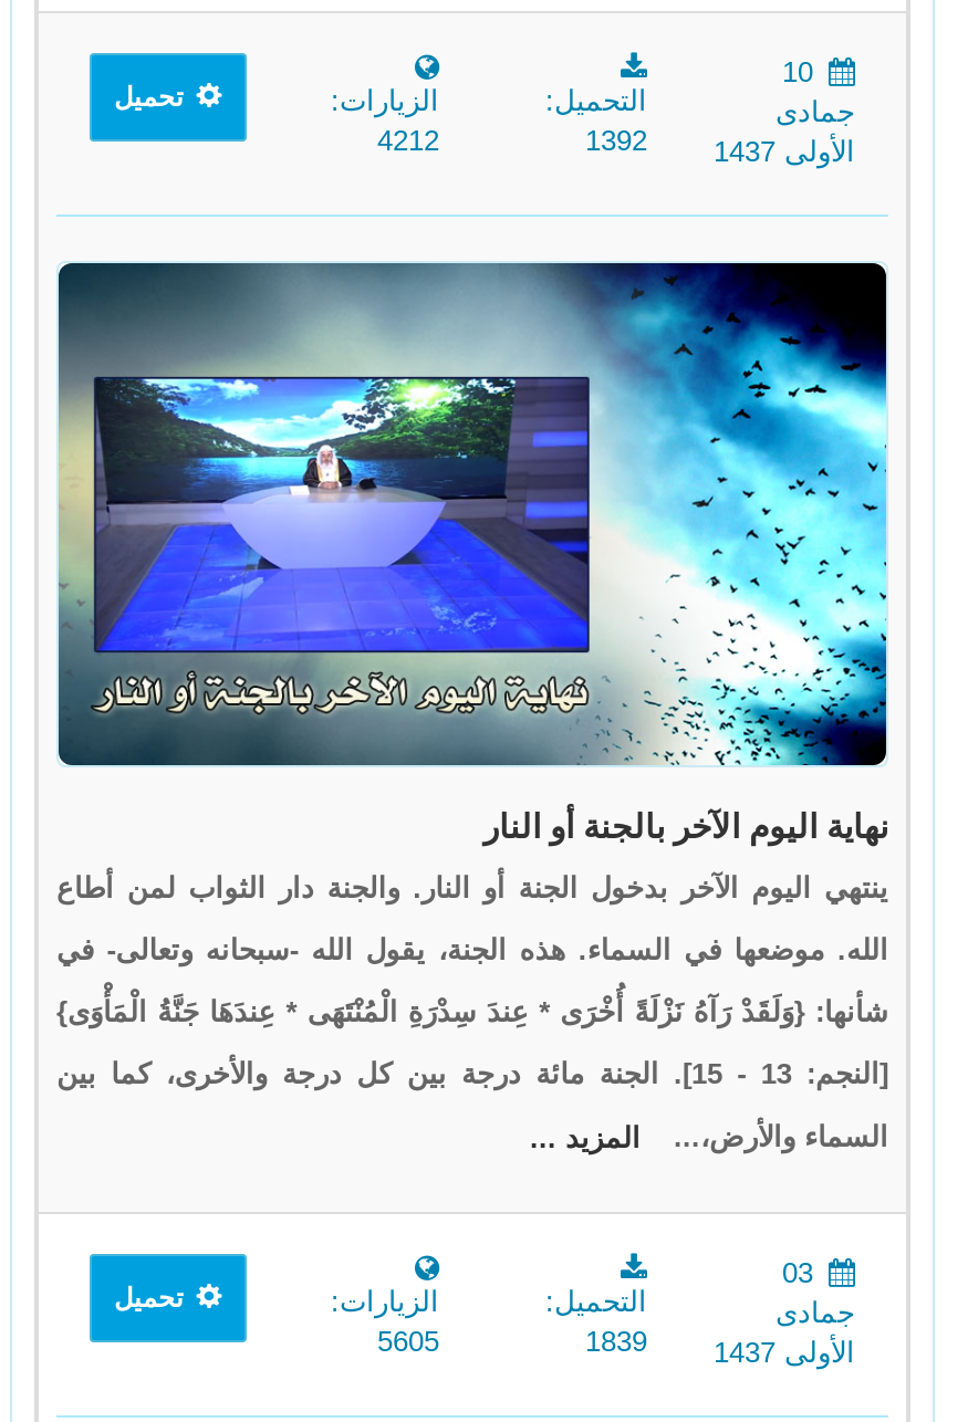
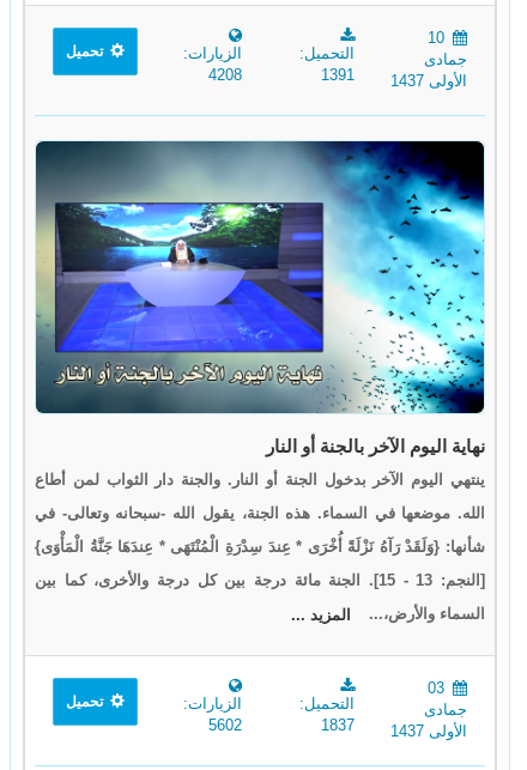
- 4212
+ 4208

- 1392
+ 1391

- 5605
+ 5602

- 1839
+ 1837
